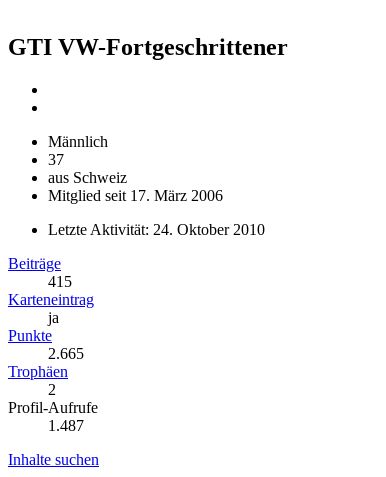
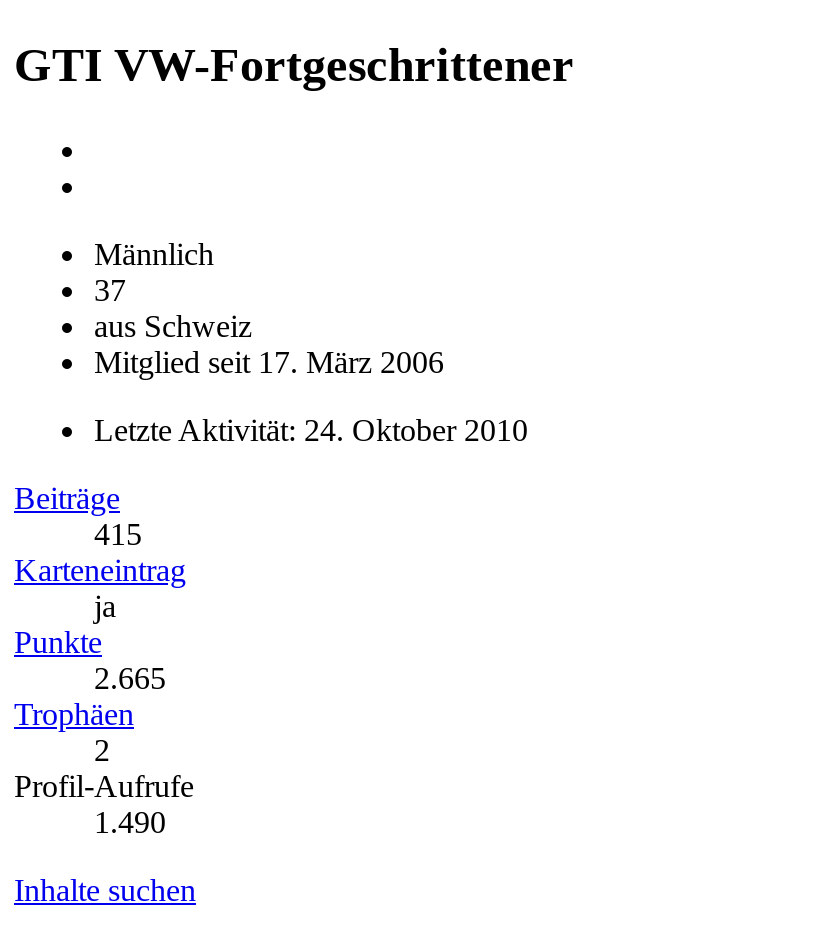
- 1.487
+ 1.490
